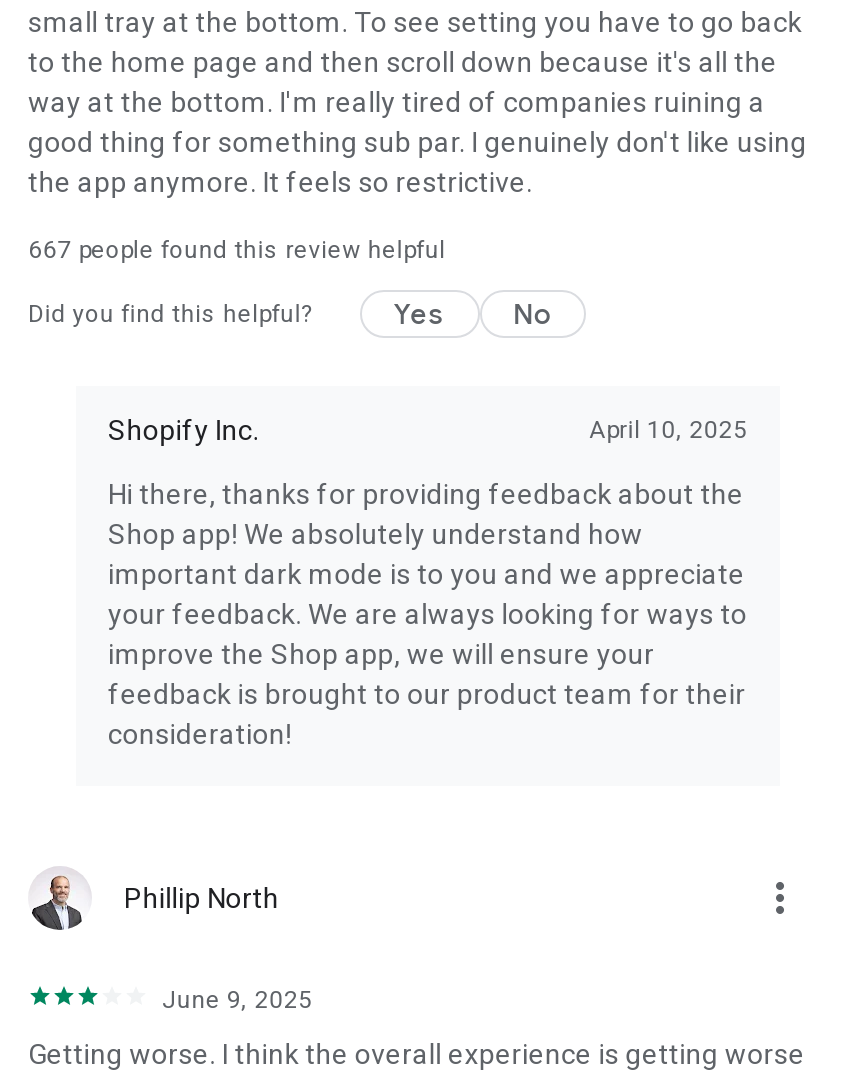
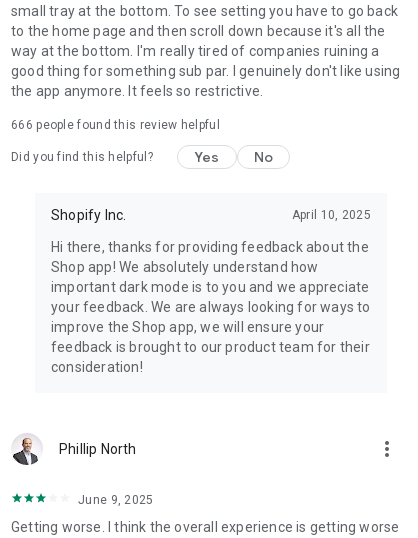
- 667 people found this review helpful
+ 666 people found this review helpful
